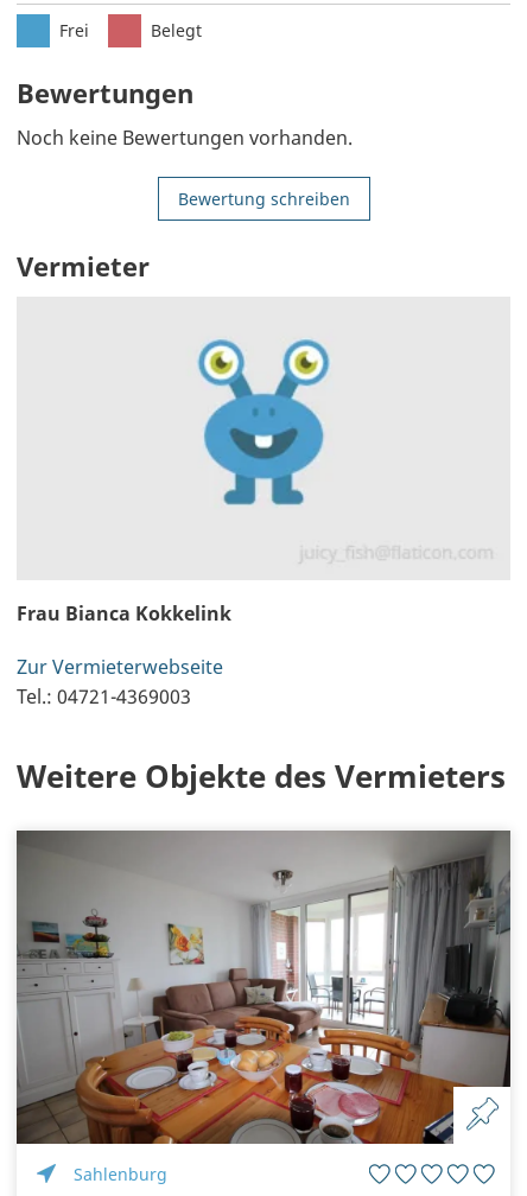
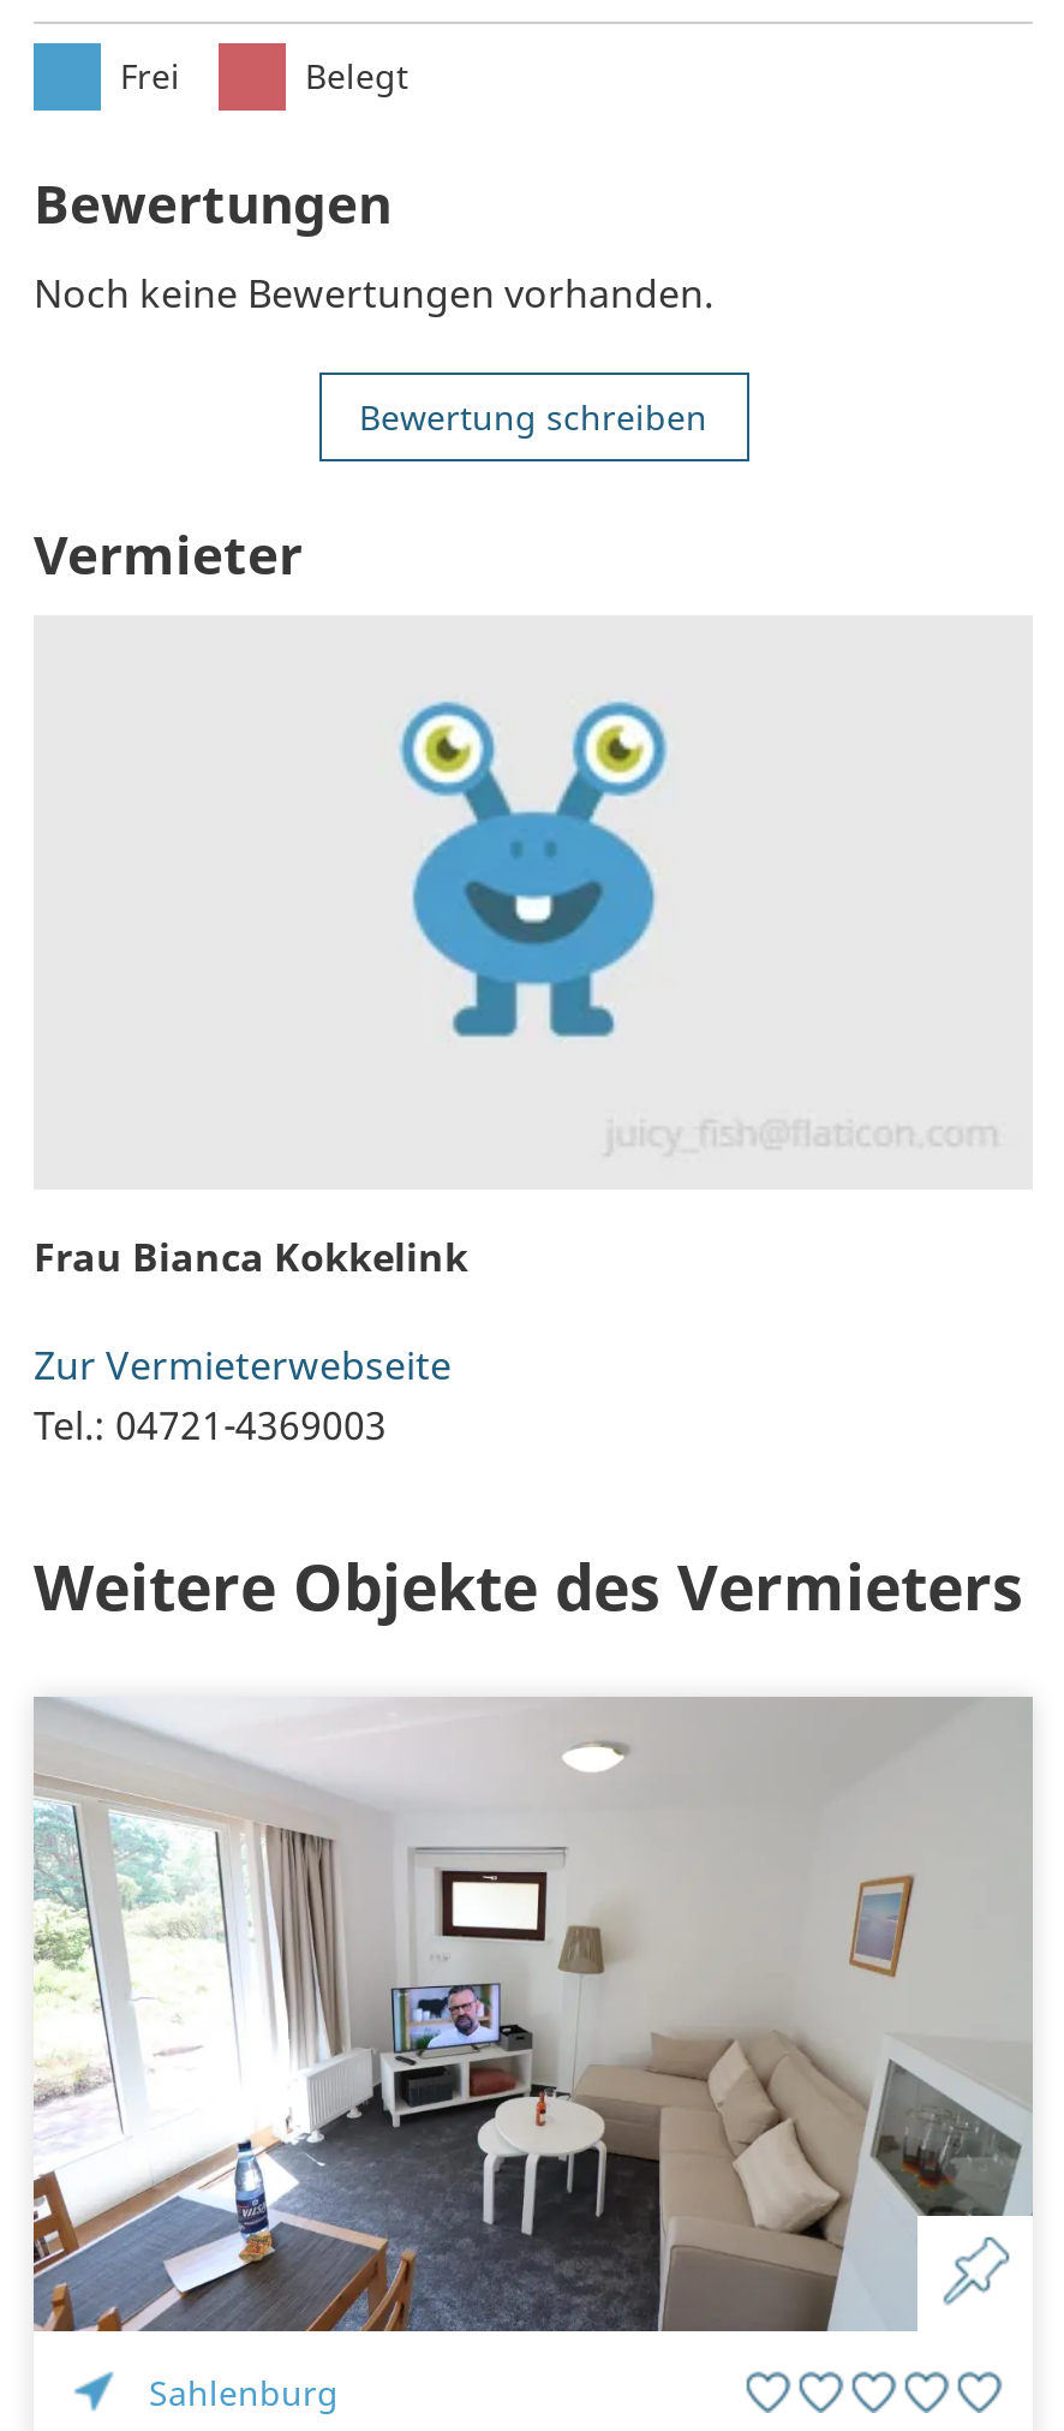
- [image]
+ [image]
